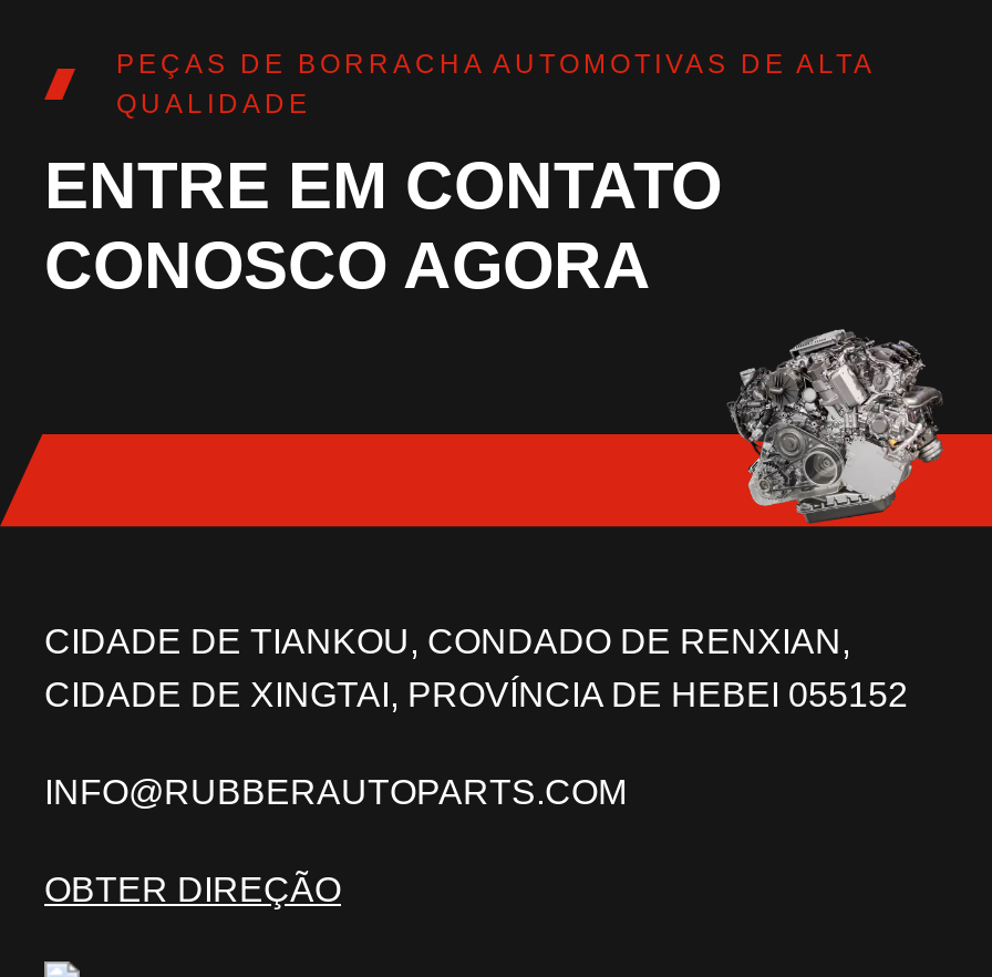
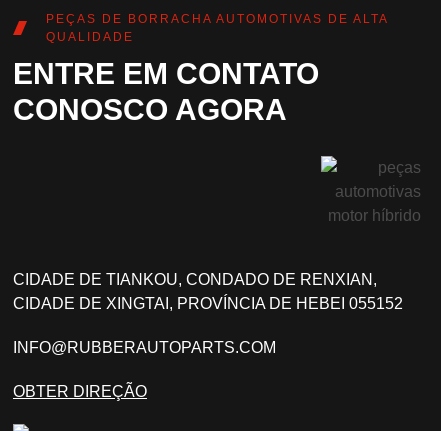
- [image]
